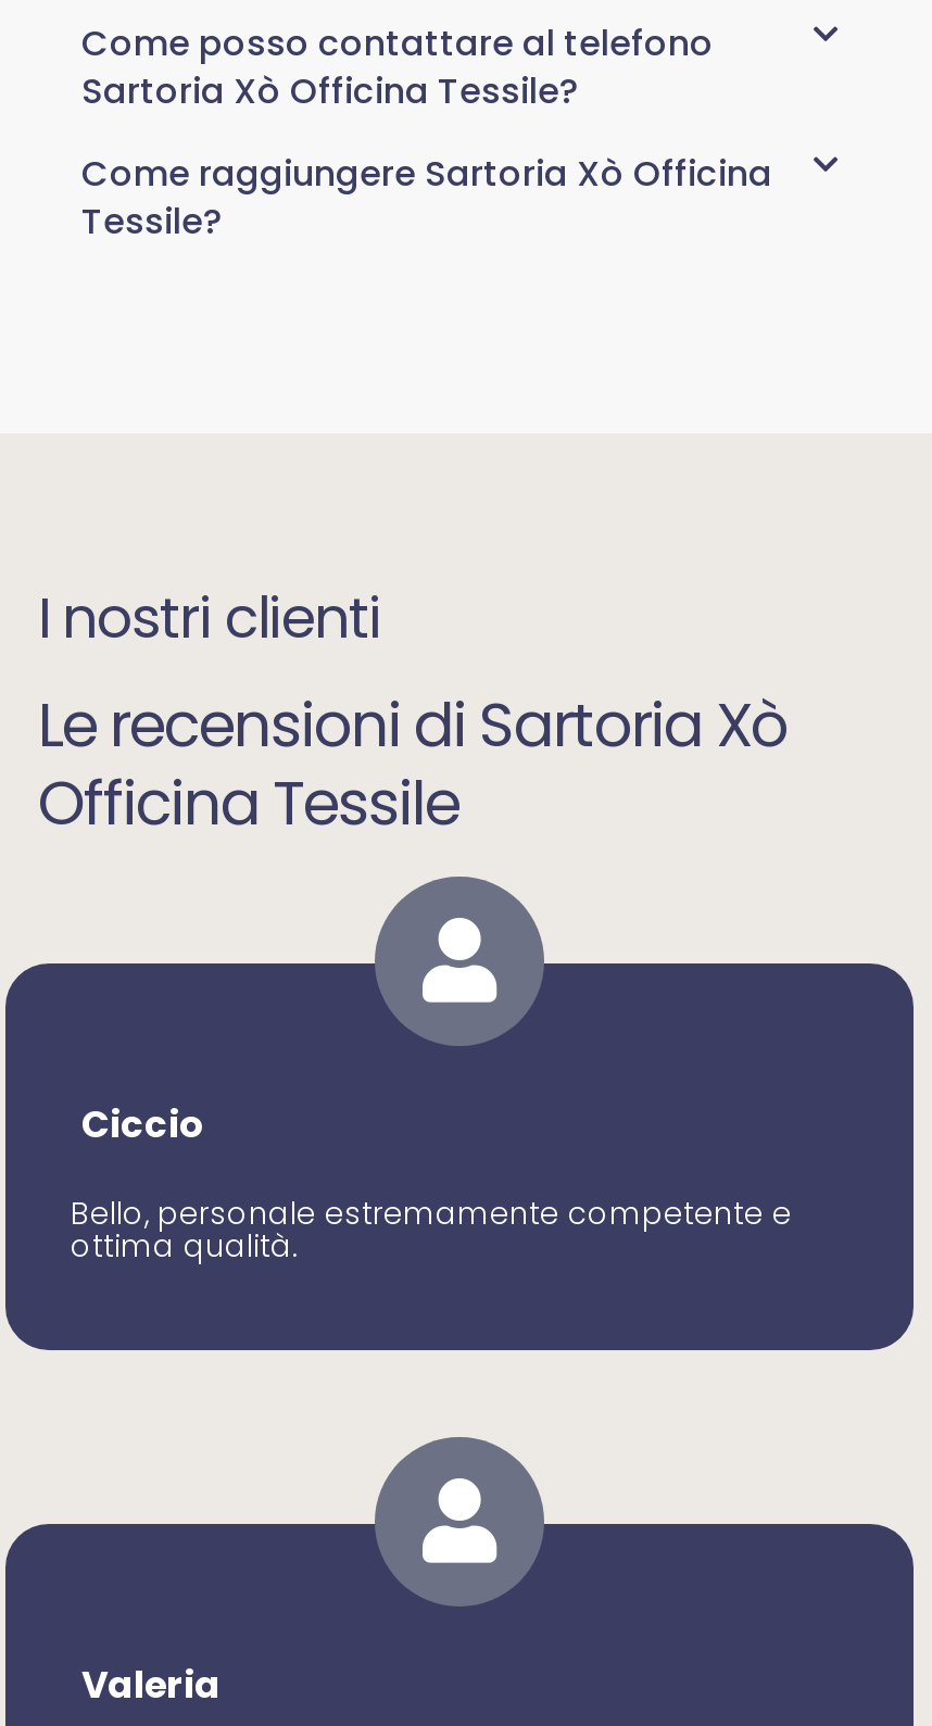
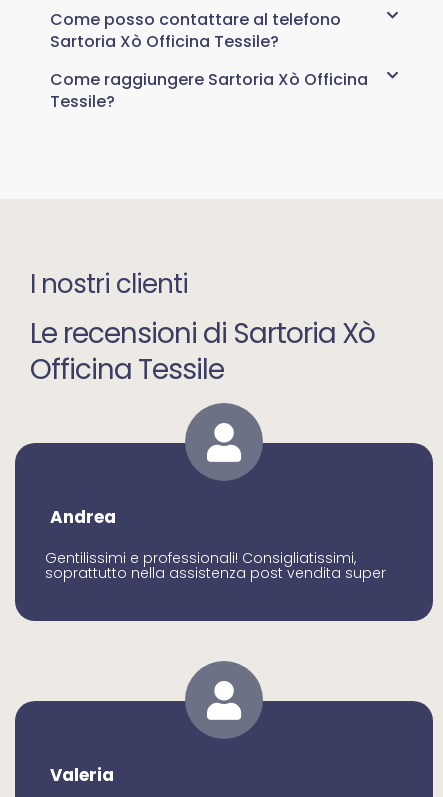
- Ciccio
+ Andrea

- Bello, personale estremamente competente e
- ottima qualità.
+ Gentilissimi e professionali! Consigliatissimi,
+ soprattutto nella assistenza post vendita super
